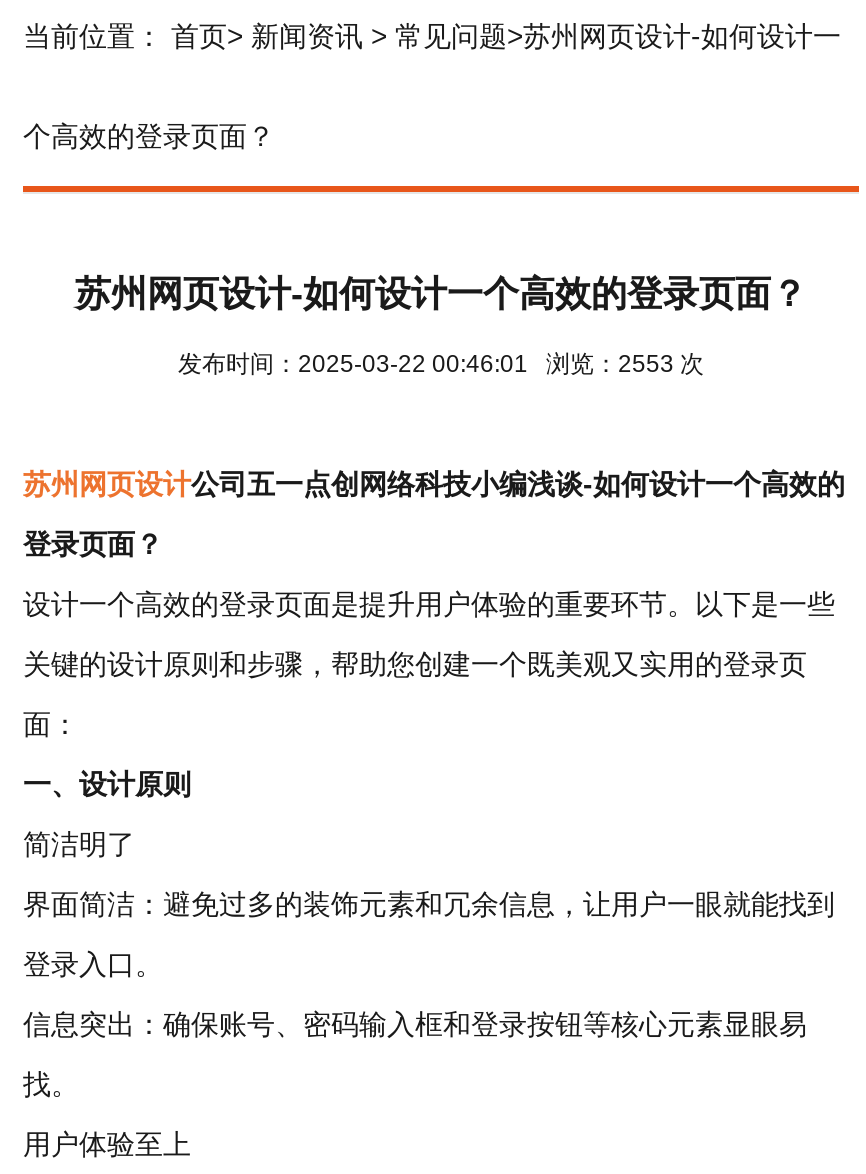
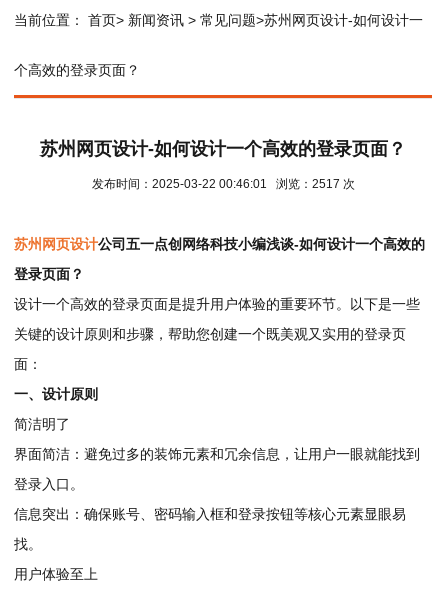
- 发布时间：2025-03-22 00:46:01 浏览：2553 次
+ 发布时间：2025-03-22 00:46:01 浏览：2517 次
